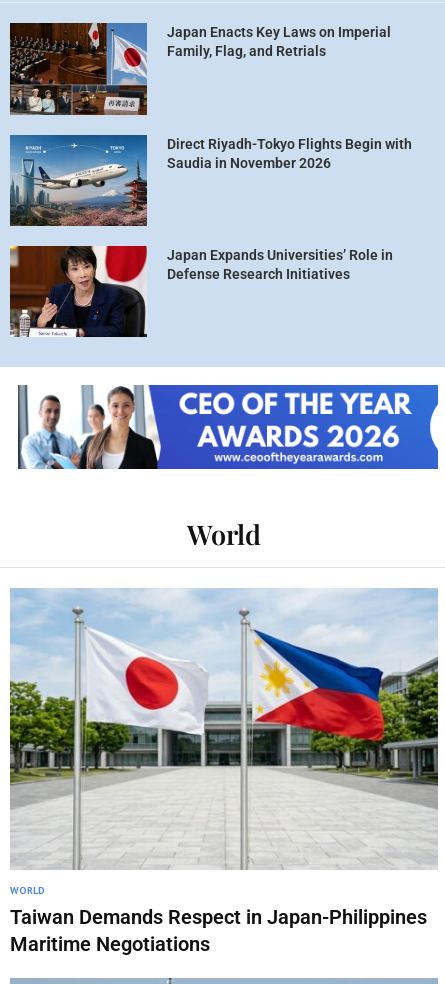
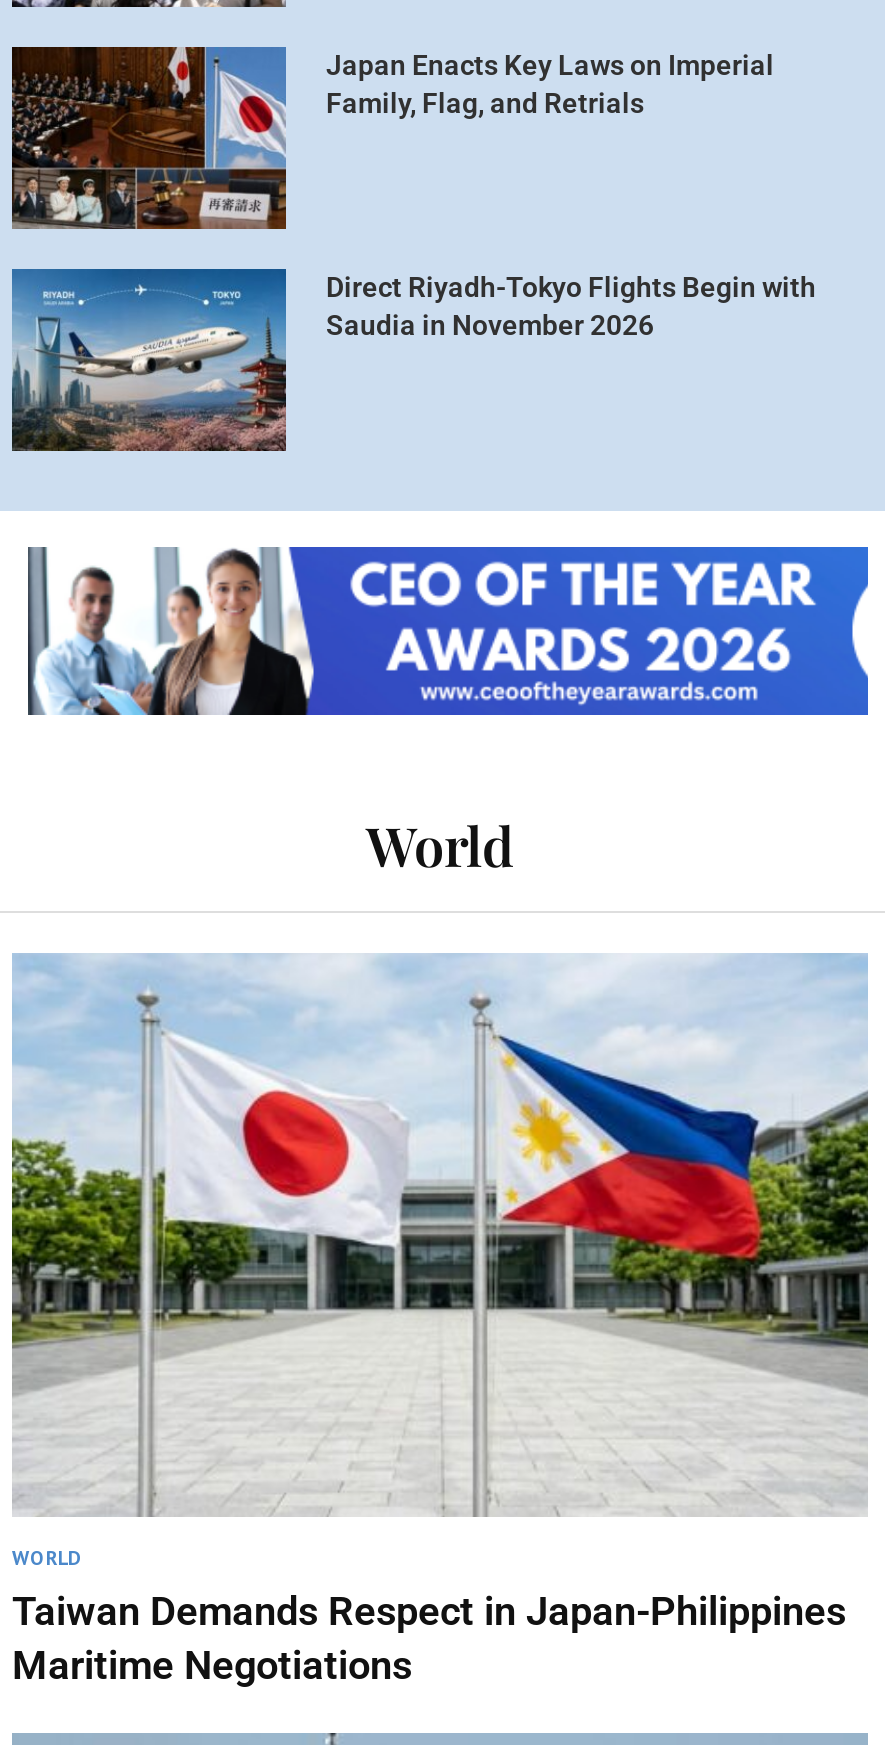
- [image]
- Japan Expands Universities’ Role in
- Defense Research Initiatives
